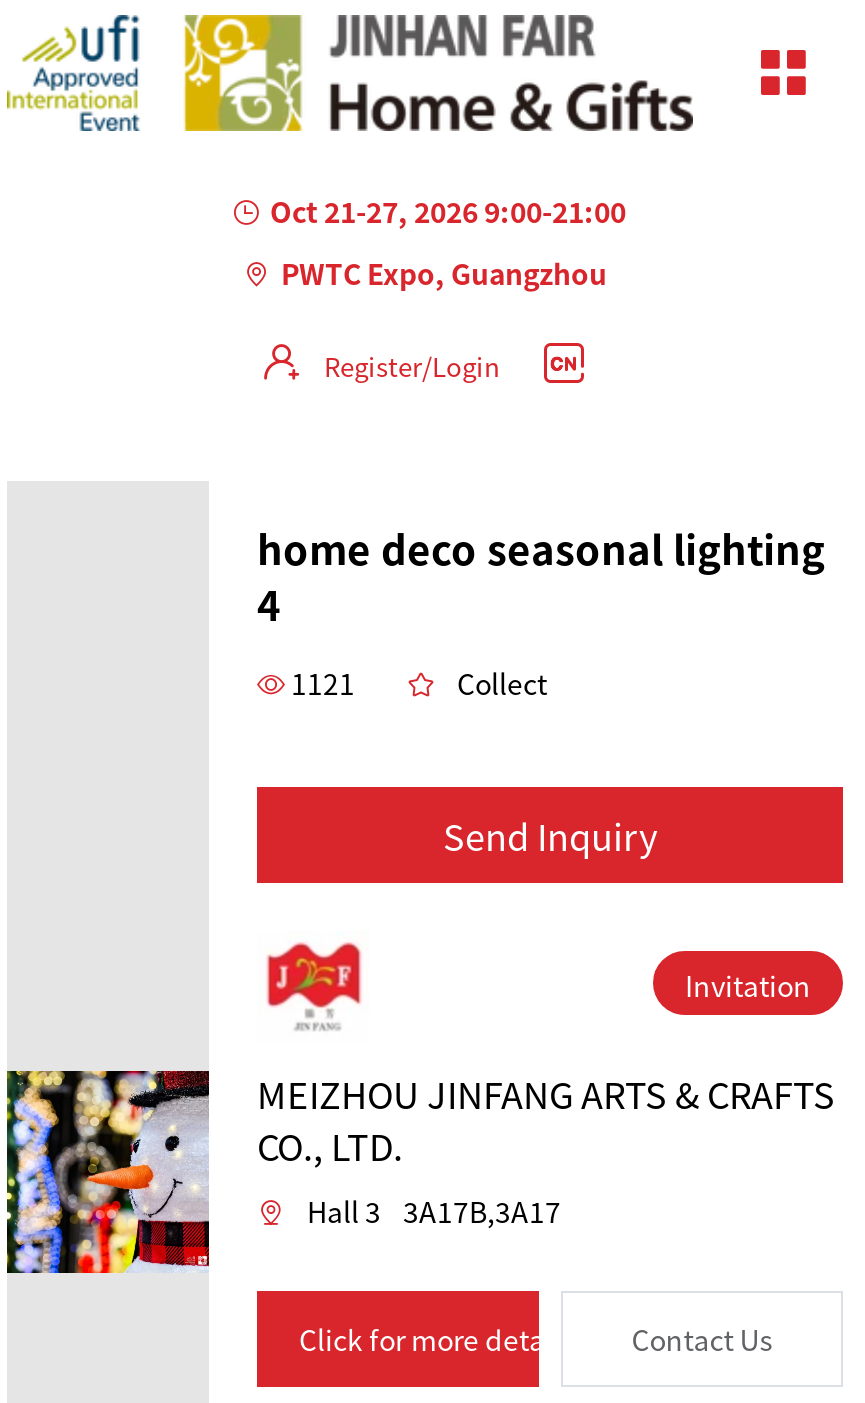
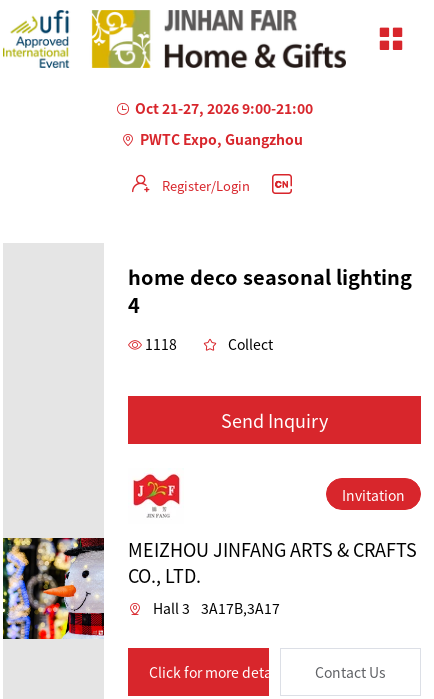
- 1121
+ 1118
